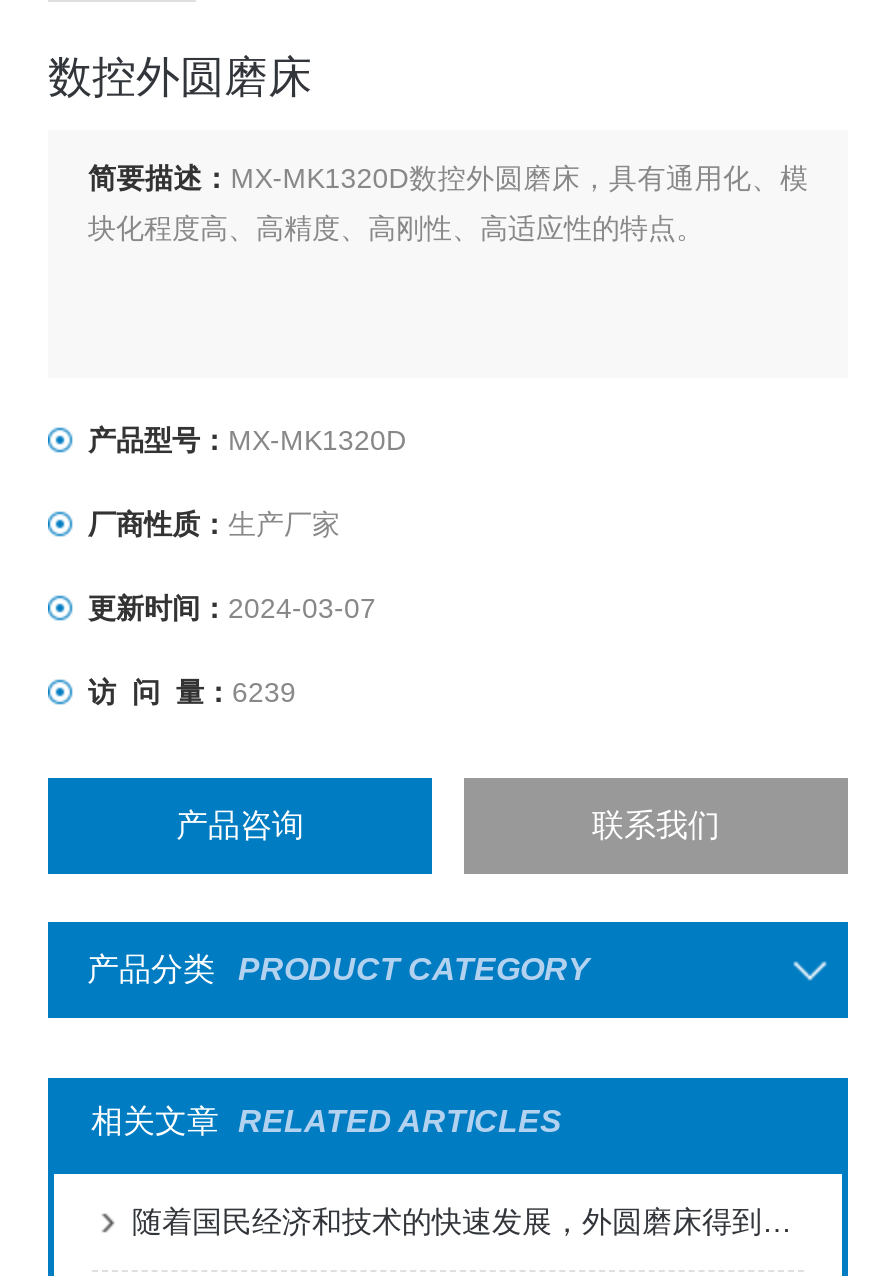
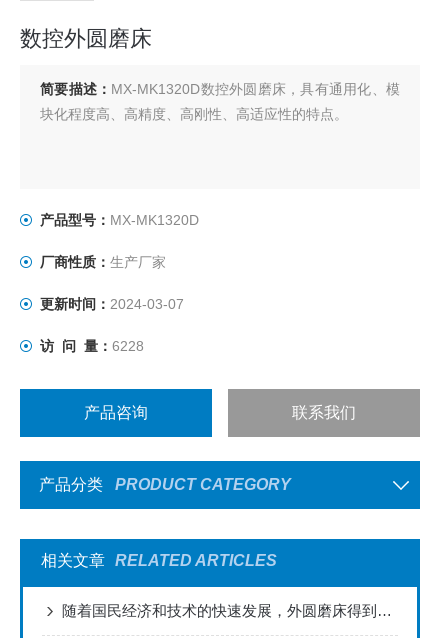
- 访 问 量：6239
+ 访 问 量：6228
